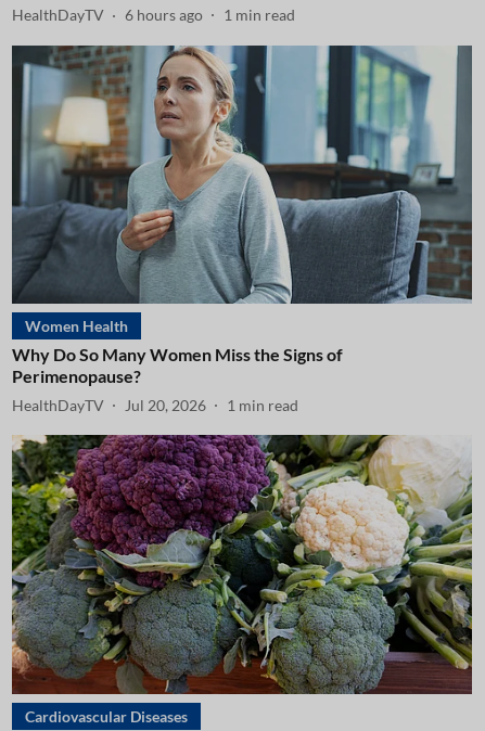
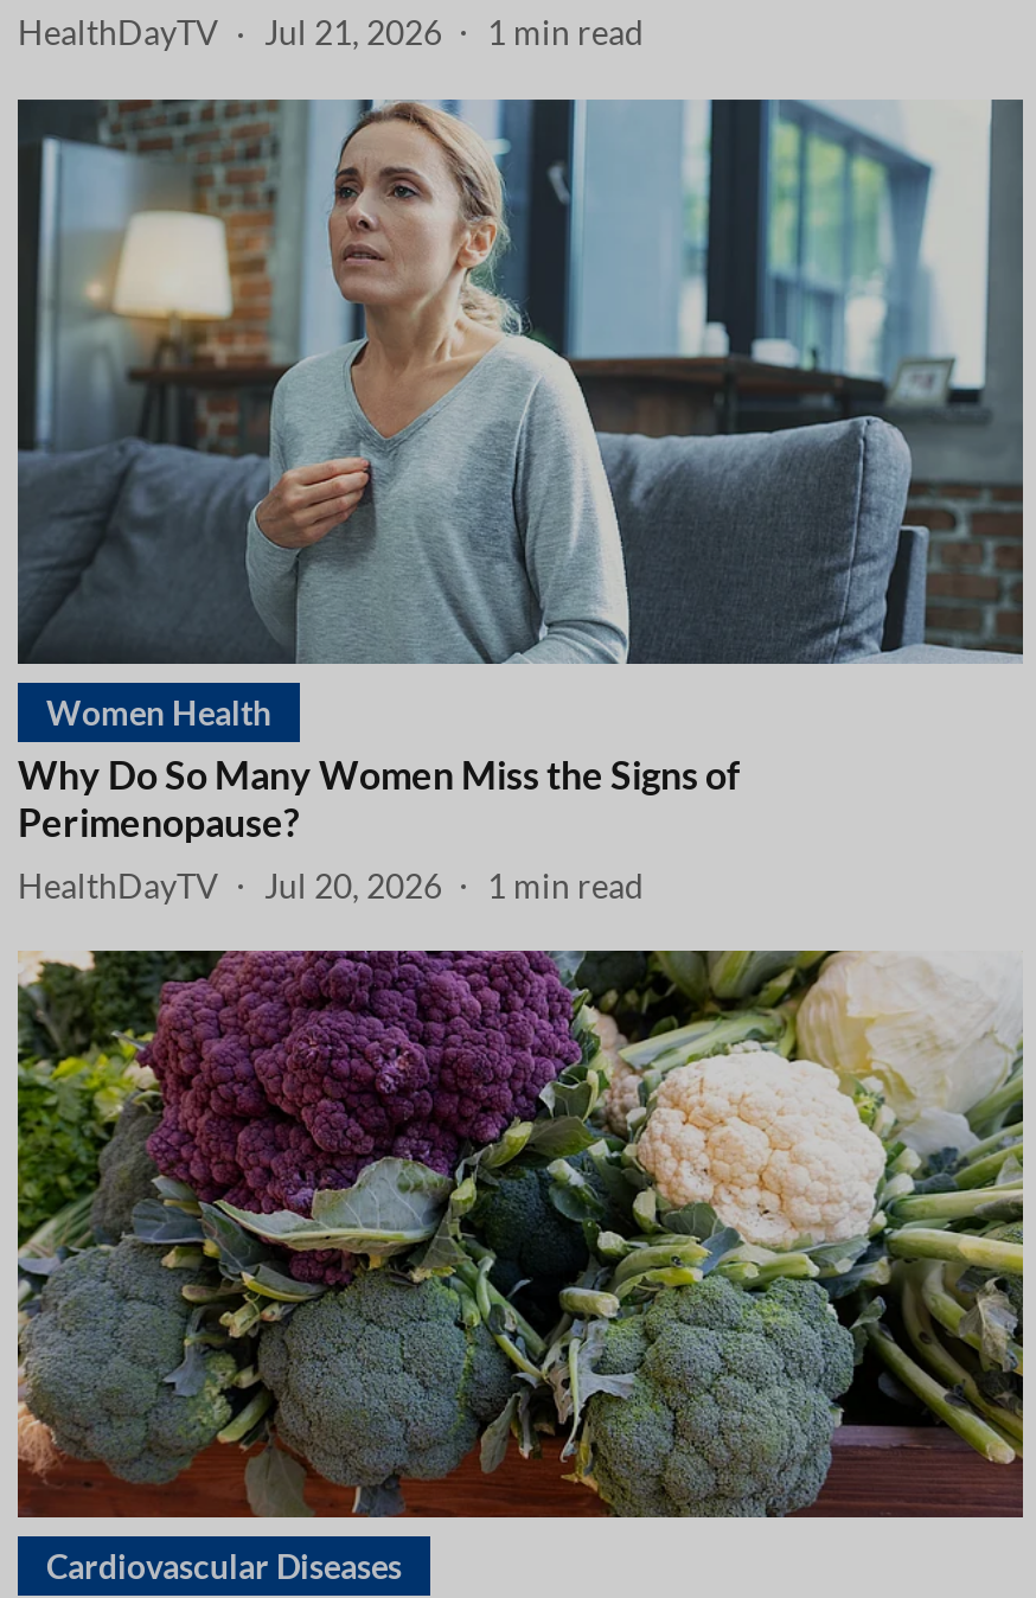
- HealthDayTV 6 hours ago 1 min read
+ HealthDayTV Jul 21, 2026 1 min read
